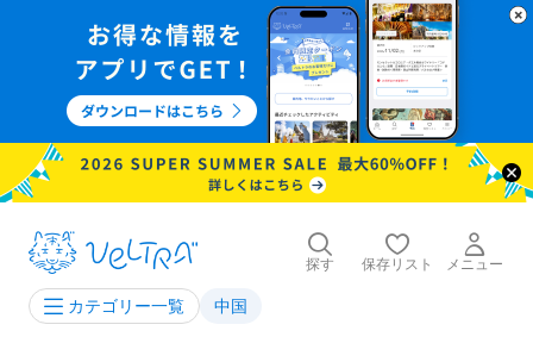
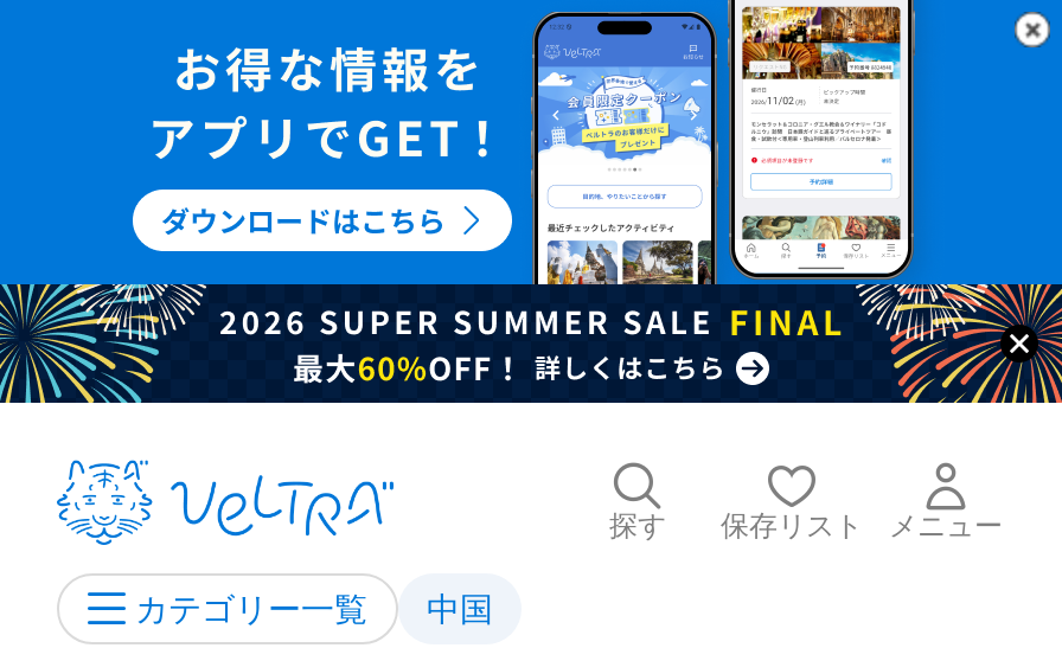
- [image]
+ [image]
